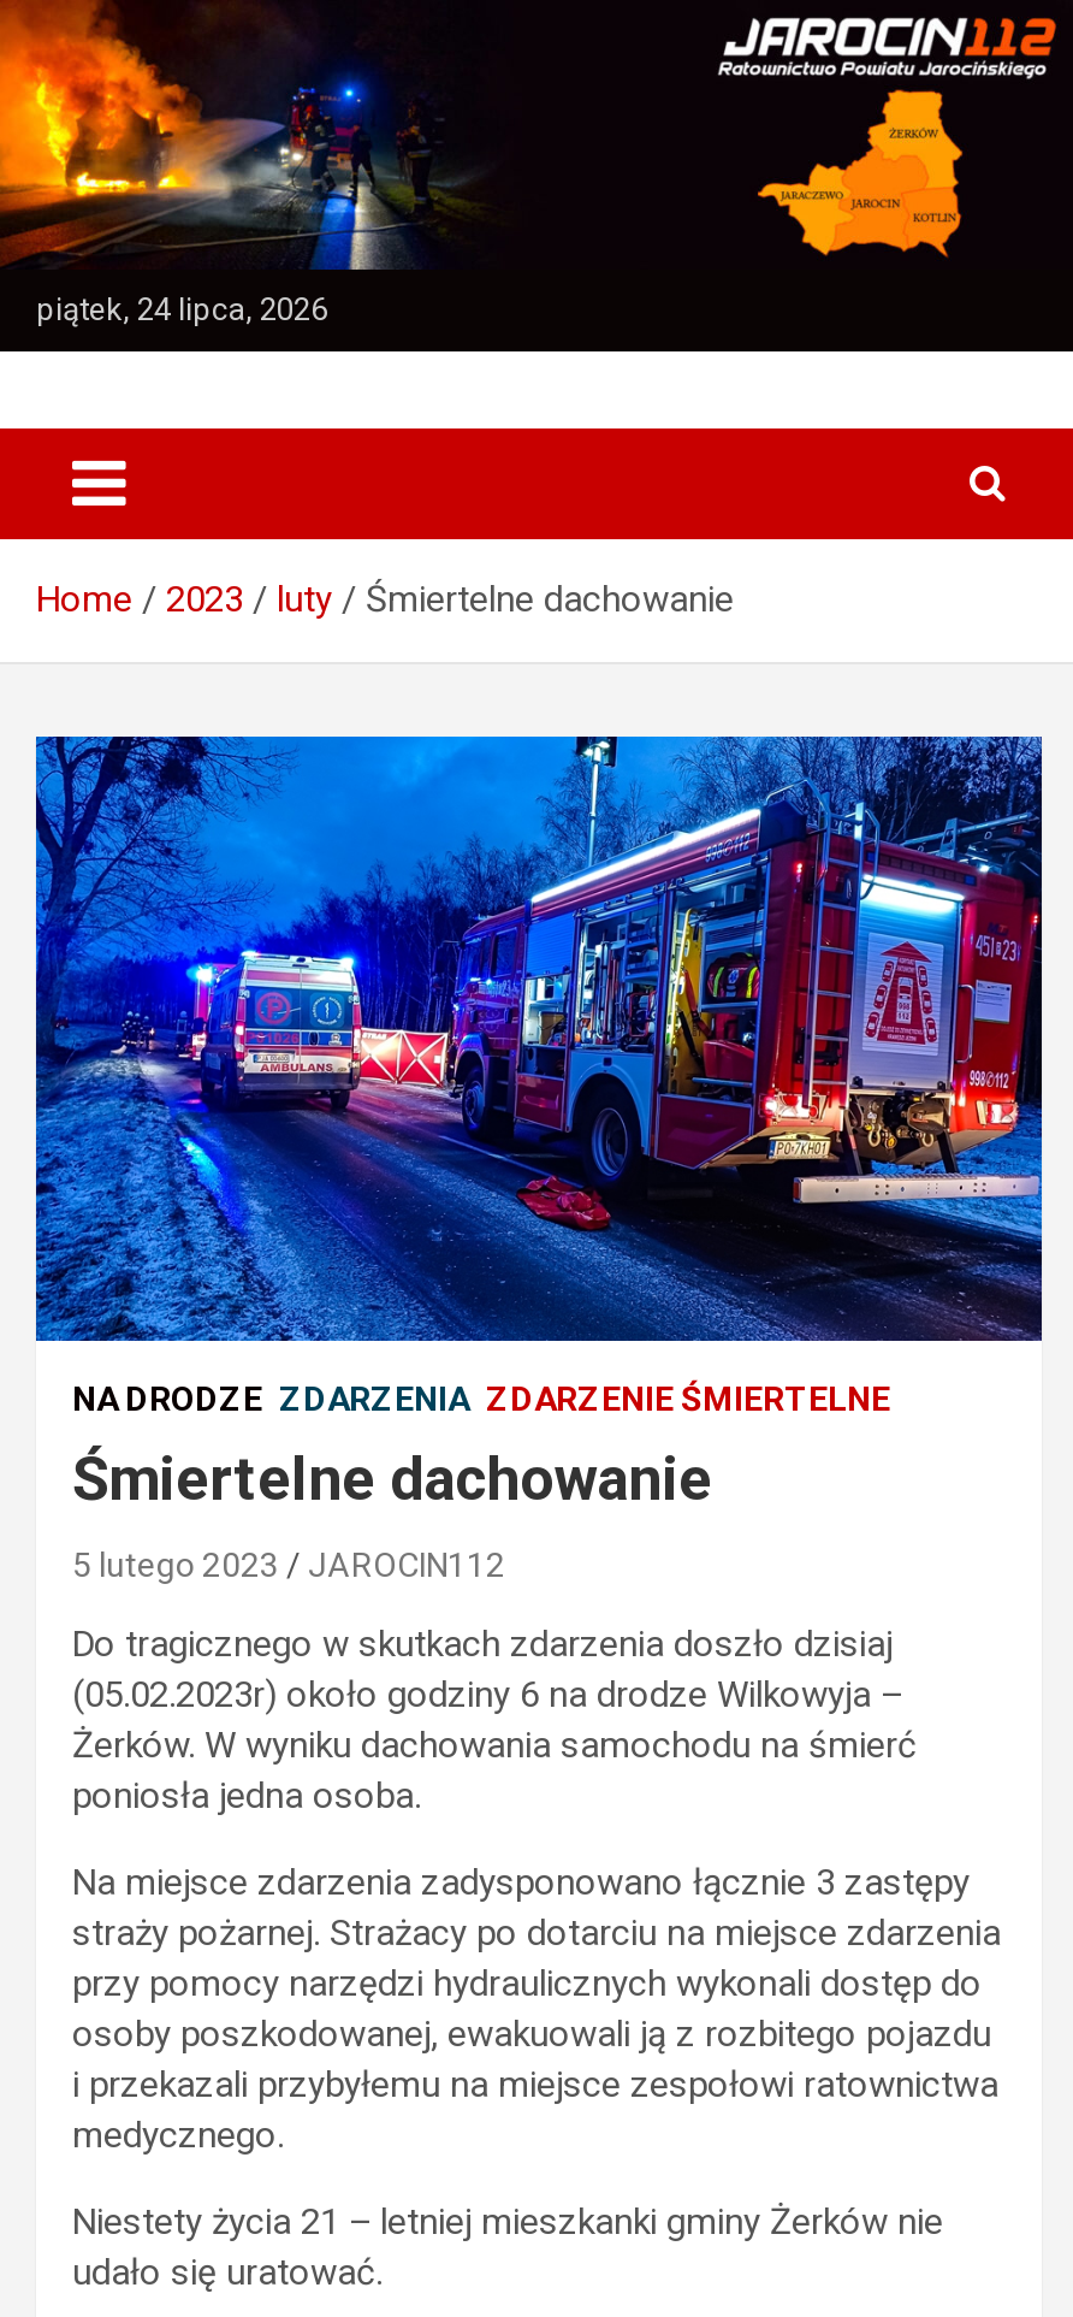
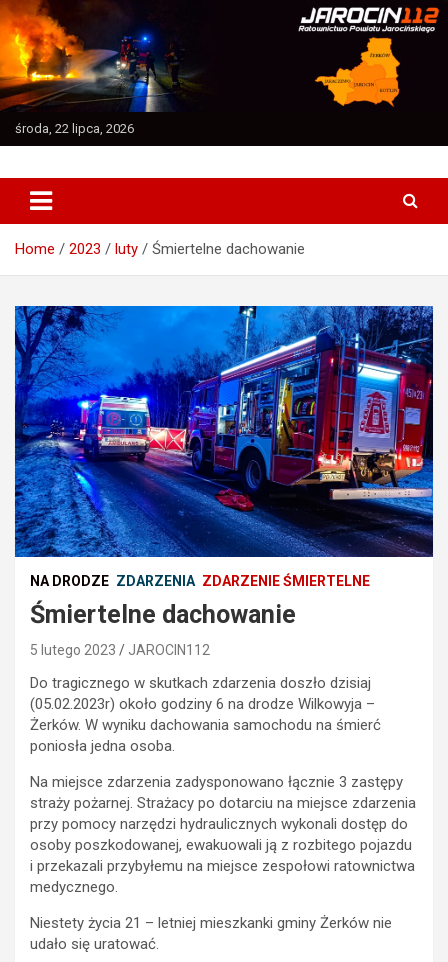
- piątek, 24 lipca, 2026
+ środa, 22 lipca, 2026
